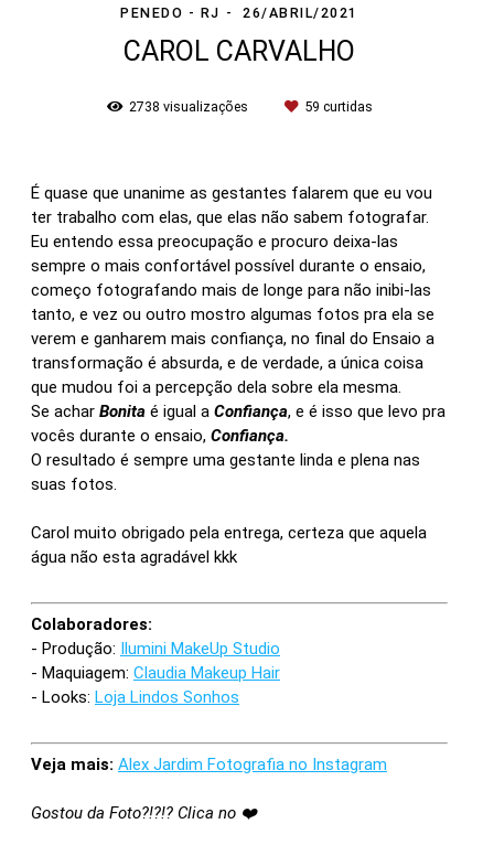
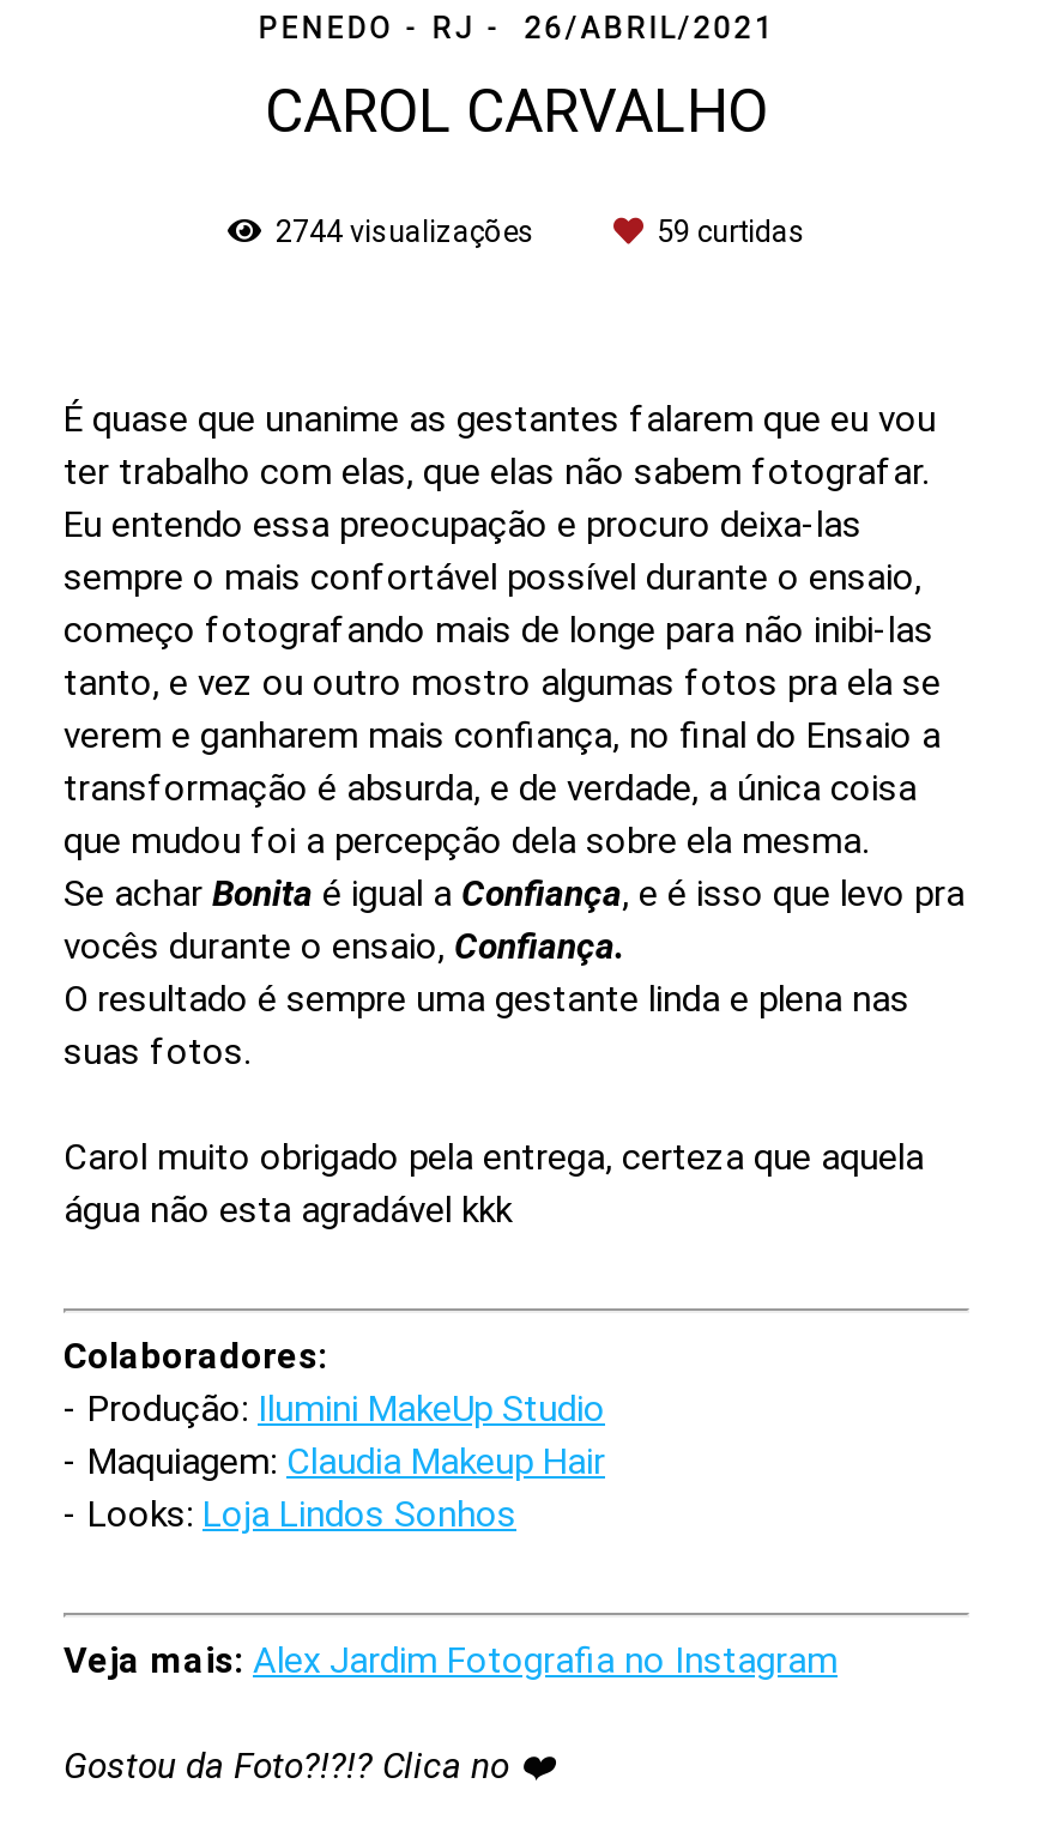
- 2738 visualizações
+ 2744 visualizações
